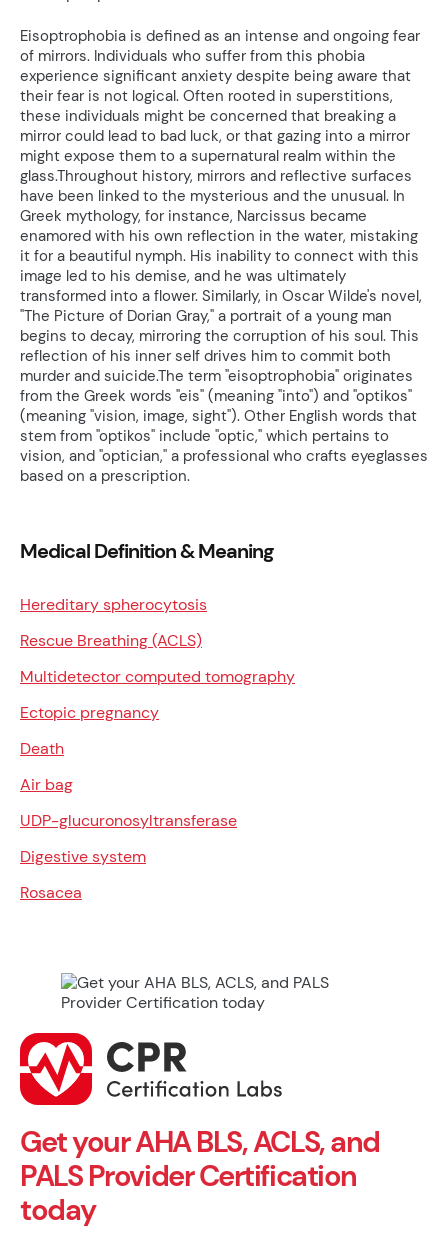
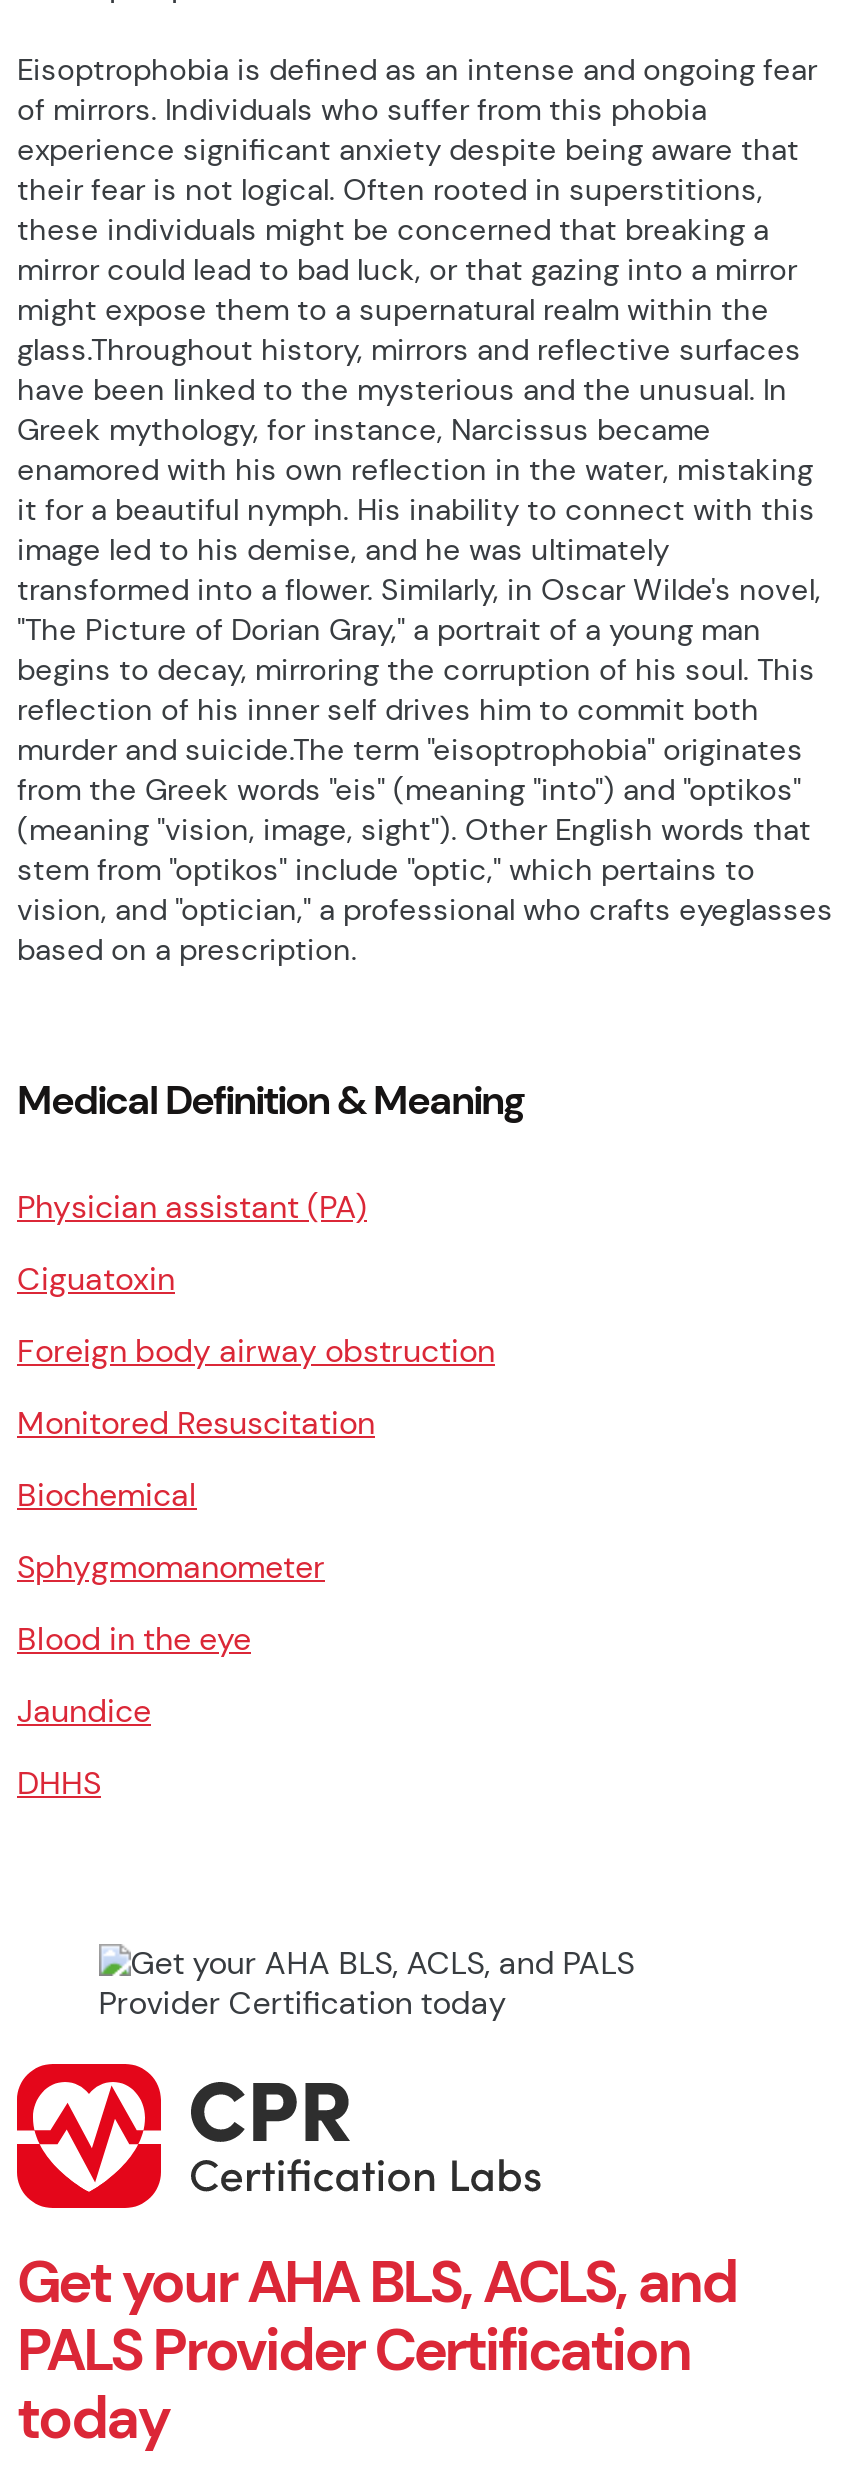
- Hereditary spherocytosis
+ Physician assistant (PA)

- Rescue Breathing (ACLS)
+ Ciguatoxin

- Multidetector computed tomography
+ Foreign body airway obstruction

- Ectopic pregnancy
+ Monitored Resuscitation

- Death
+ Biochemical

- Air bag
+ Sphygmomanometer

- UDP-glucuronosyltransferase
+ Blood in the eye

- Digestive system
+ Jaundice

- Rosacea
+ DHHS
